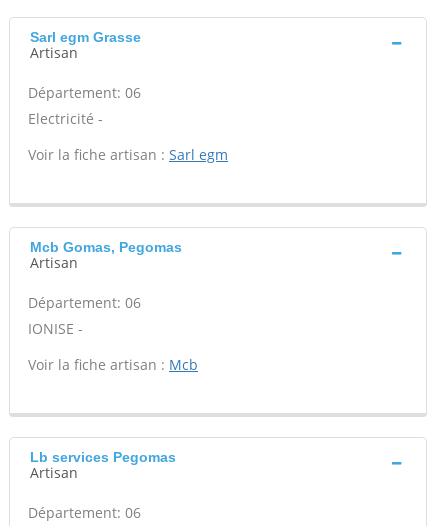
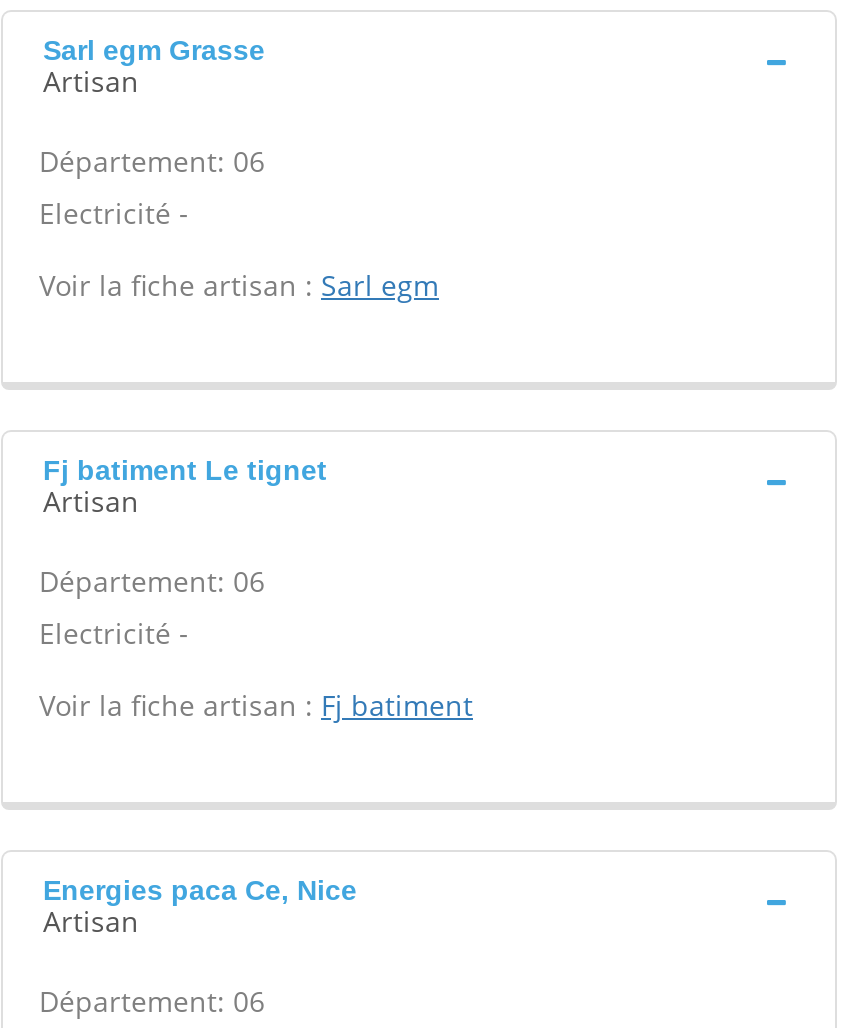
- Mcb Gomas, Pegomas
+ Fj batiment Le tignet

- IONISE -
+ Electricité -

- Voir la fiche artisan : Mcb
+ Voir la fiche artisan : Fj batiment

- Lb services Pegomas
+ Energies paca Ce, Nice
